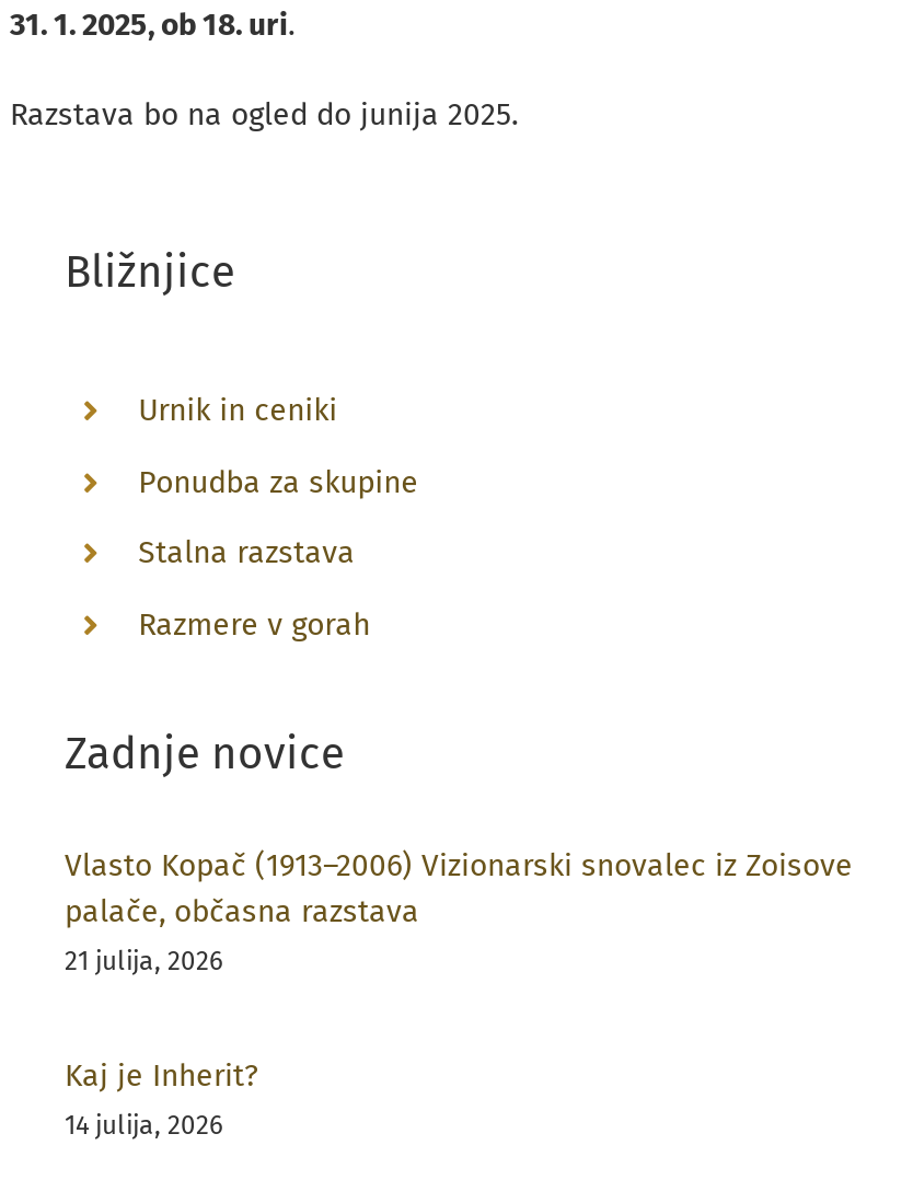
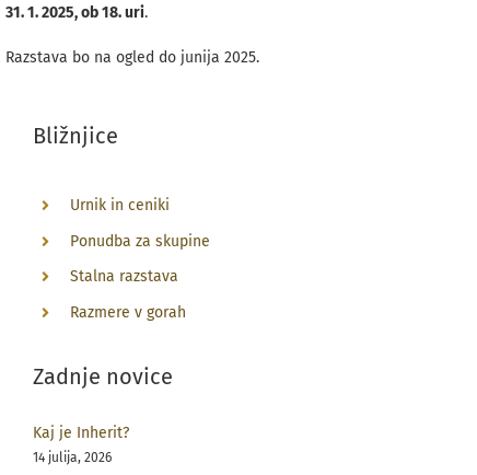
- Vlasto Kopač (1913–2006) Vizionarski snovalec iz Zoisove
- palače, občasna razstava
- 21 julija, 2026
